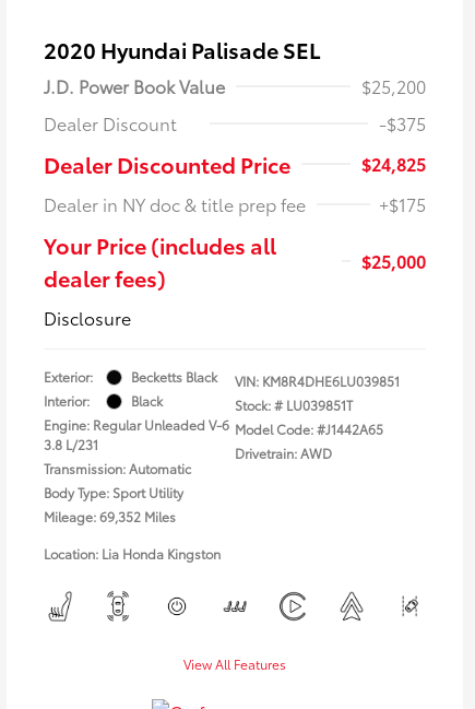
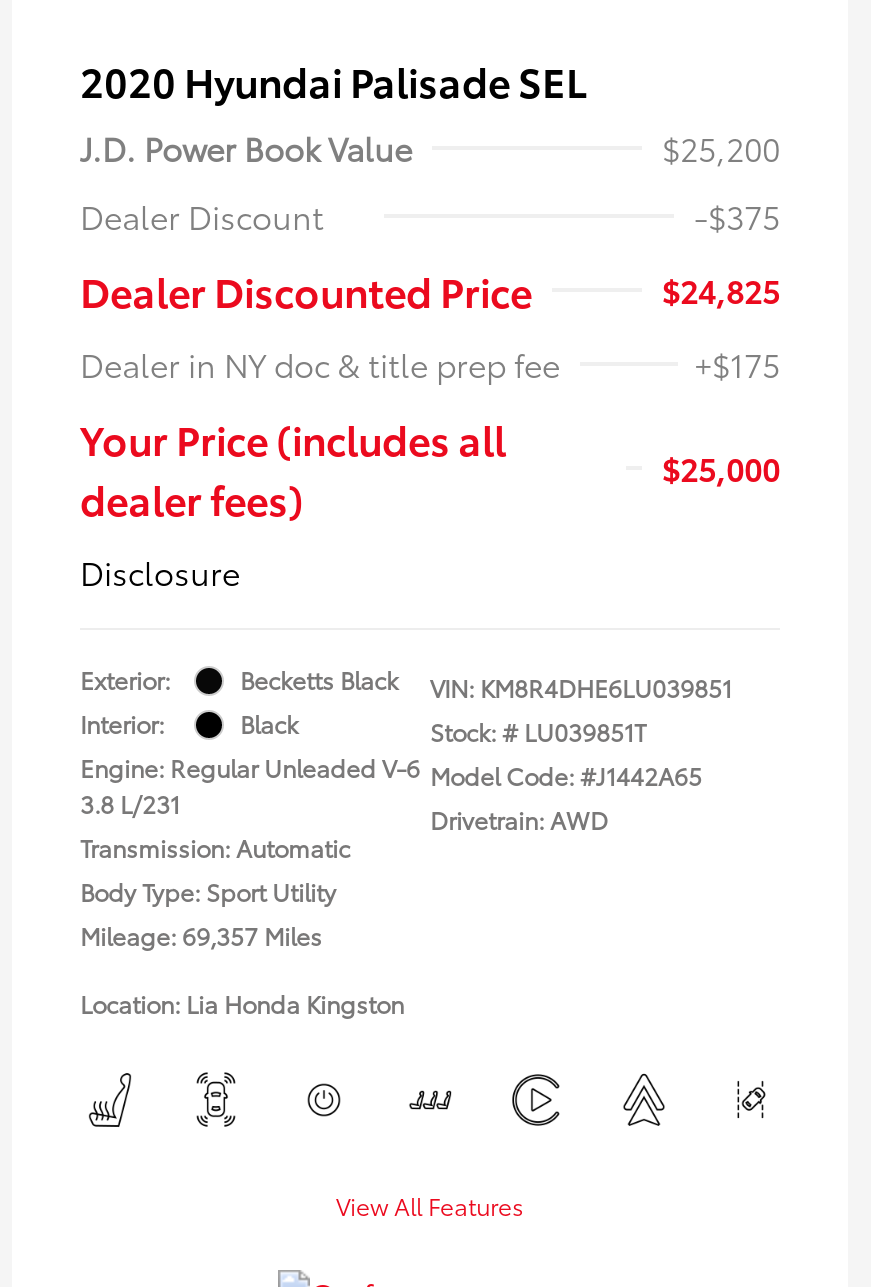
- Mileage: 69,352 Miles
+ Mileage: 69,357 Miles
